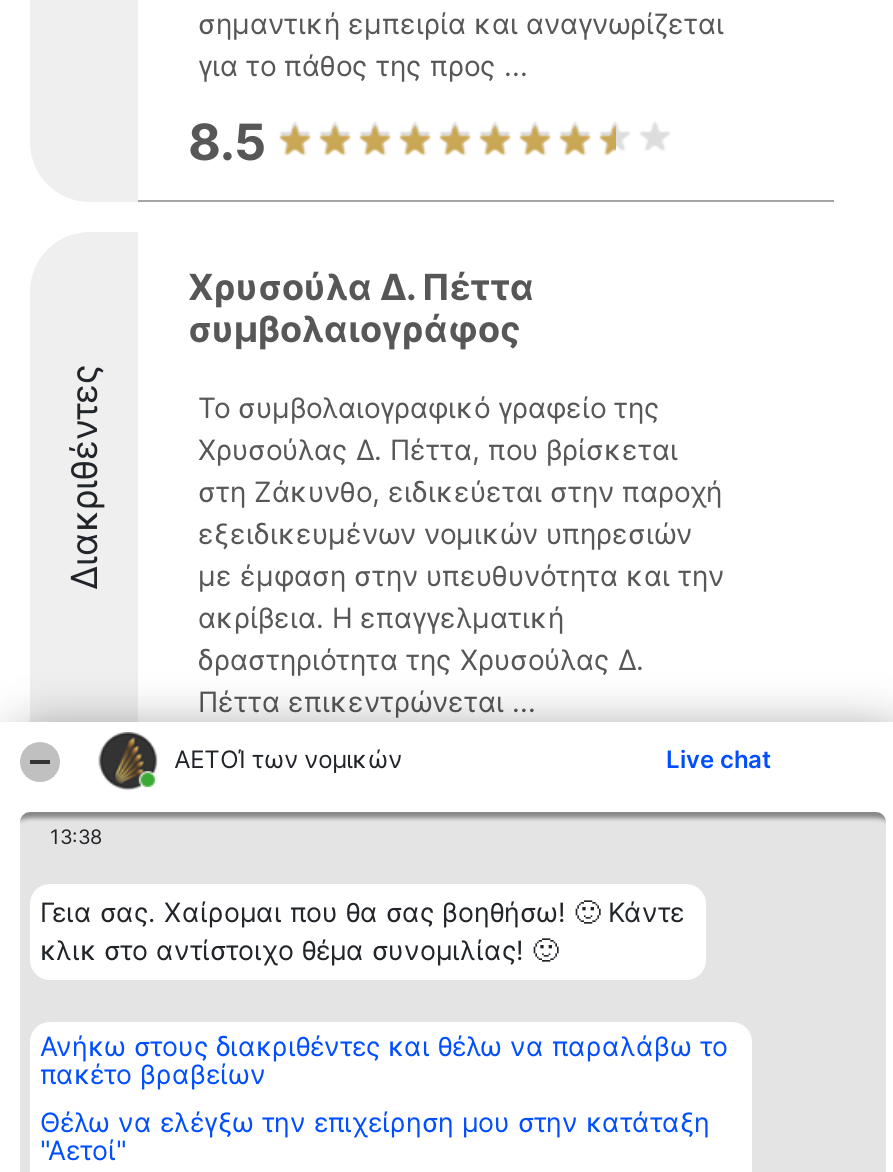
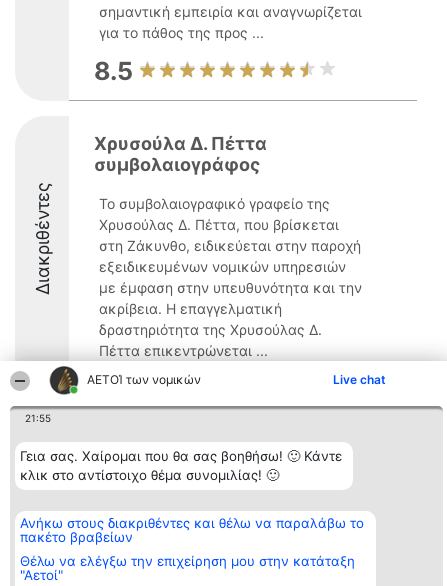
- 13:38
+ 21:55
